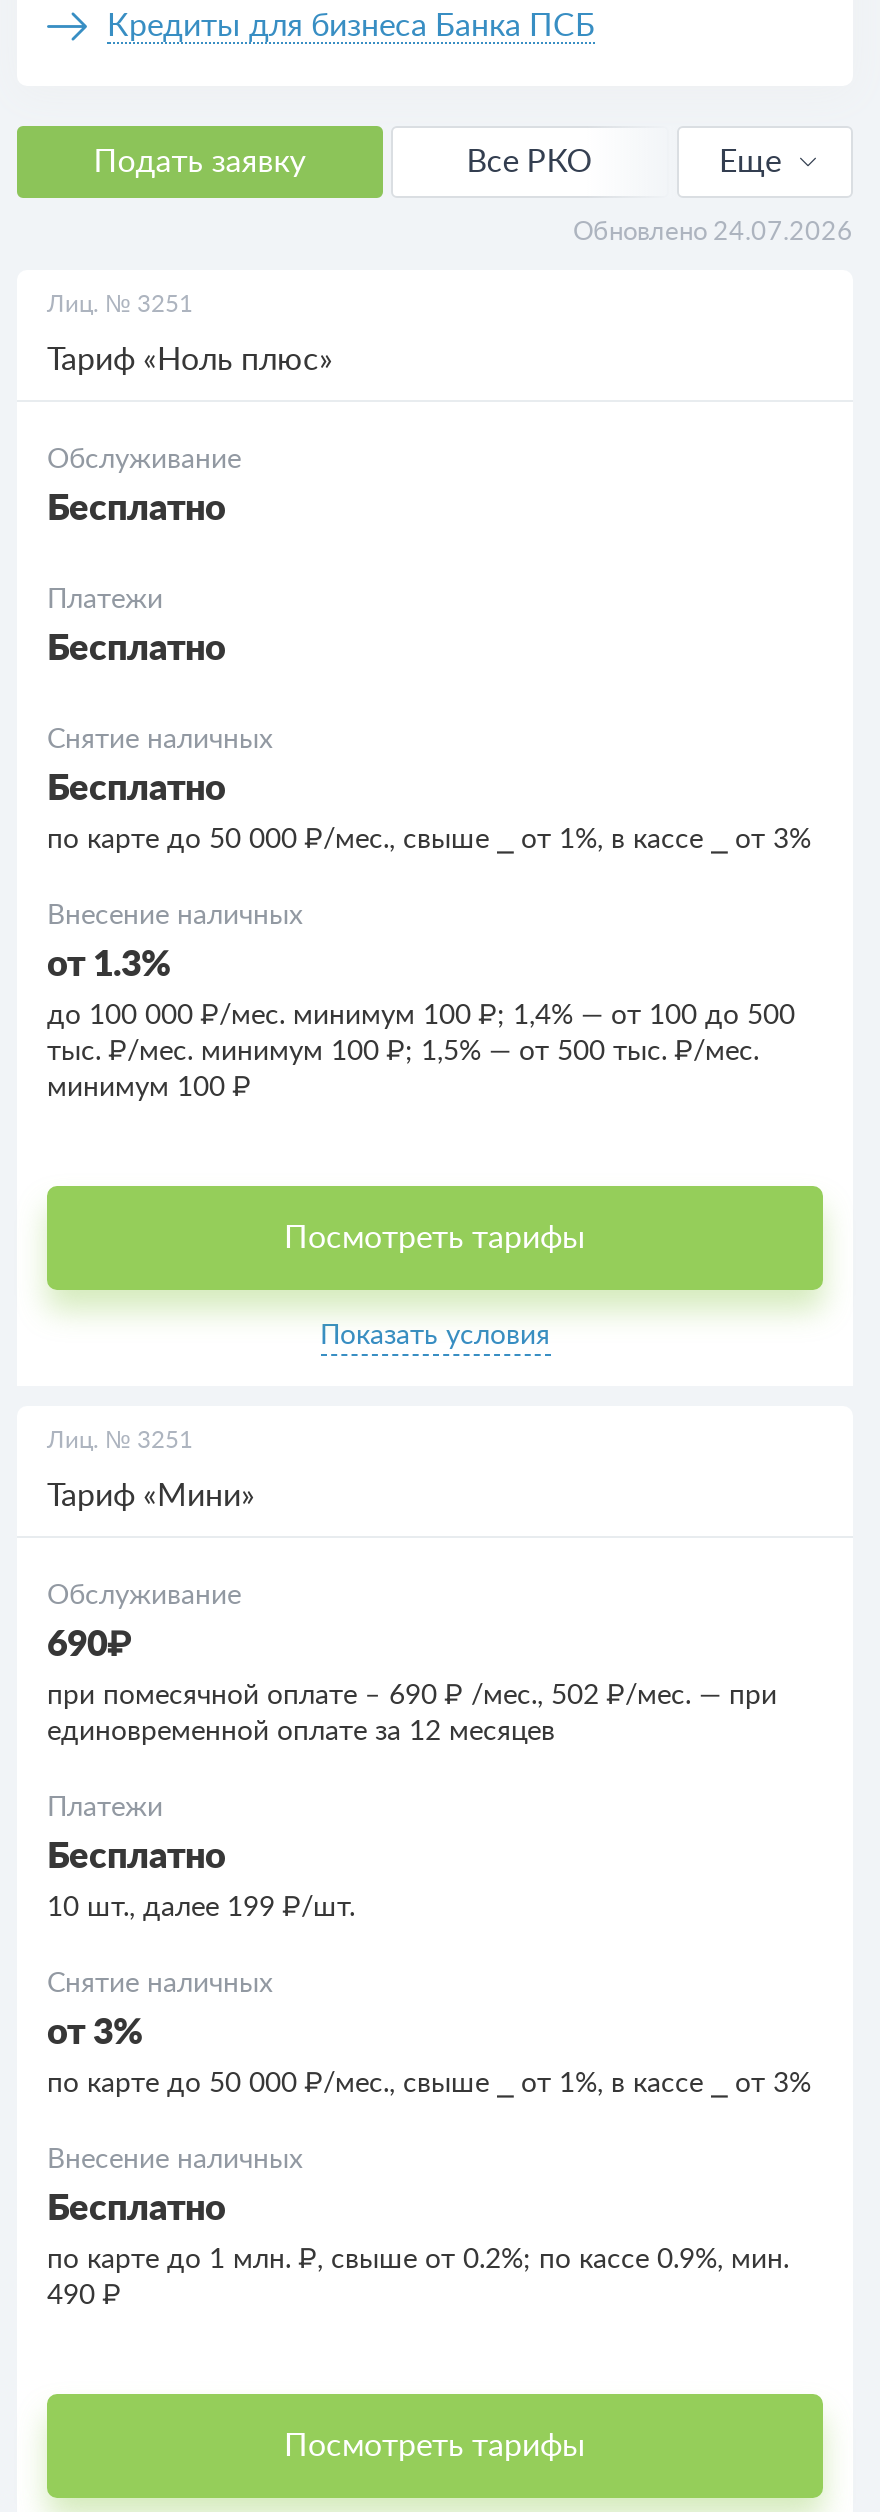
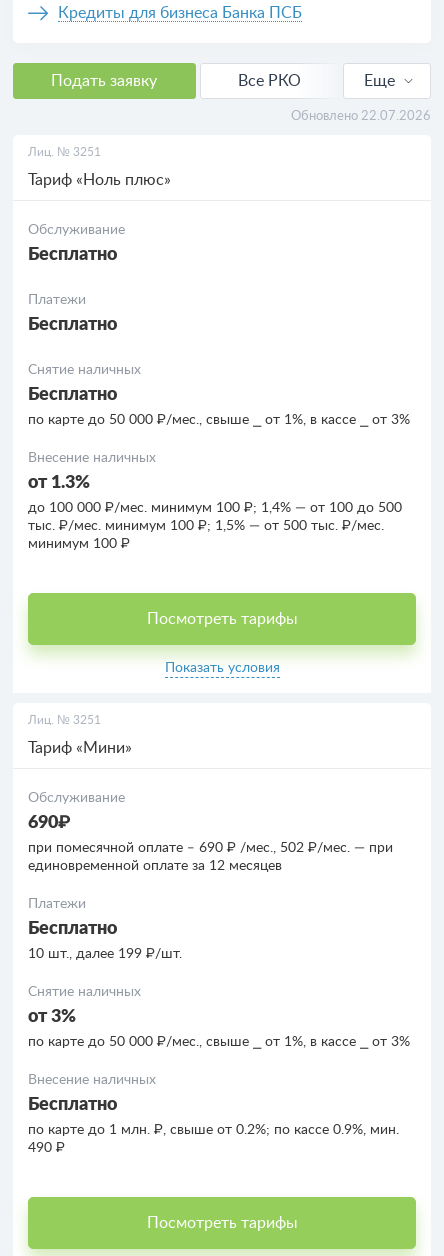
- Обновлено 24.07.2026
+ Обновлено 22.07.2026
